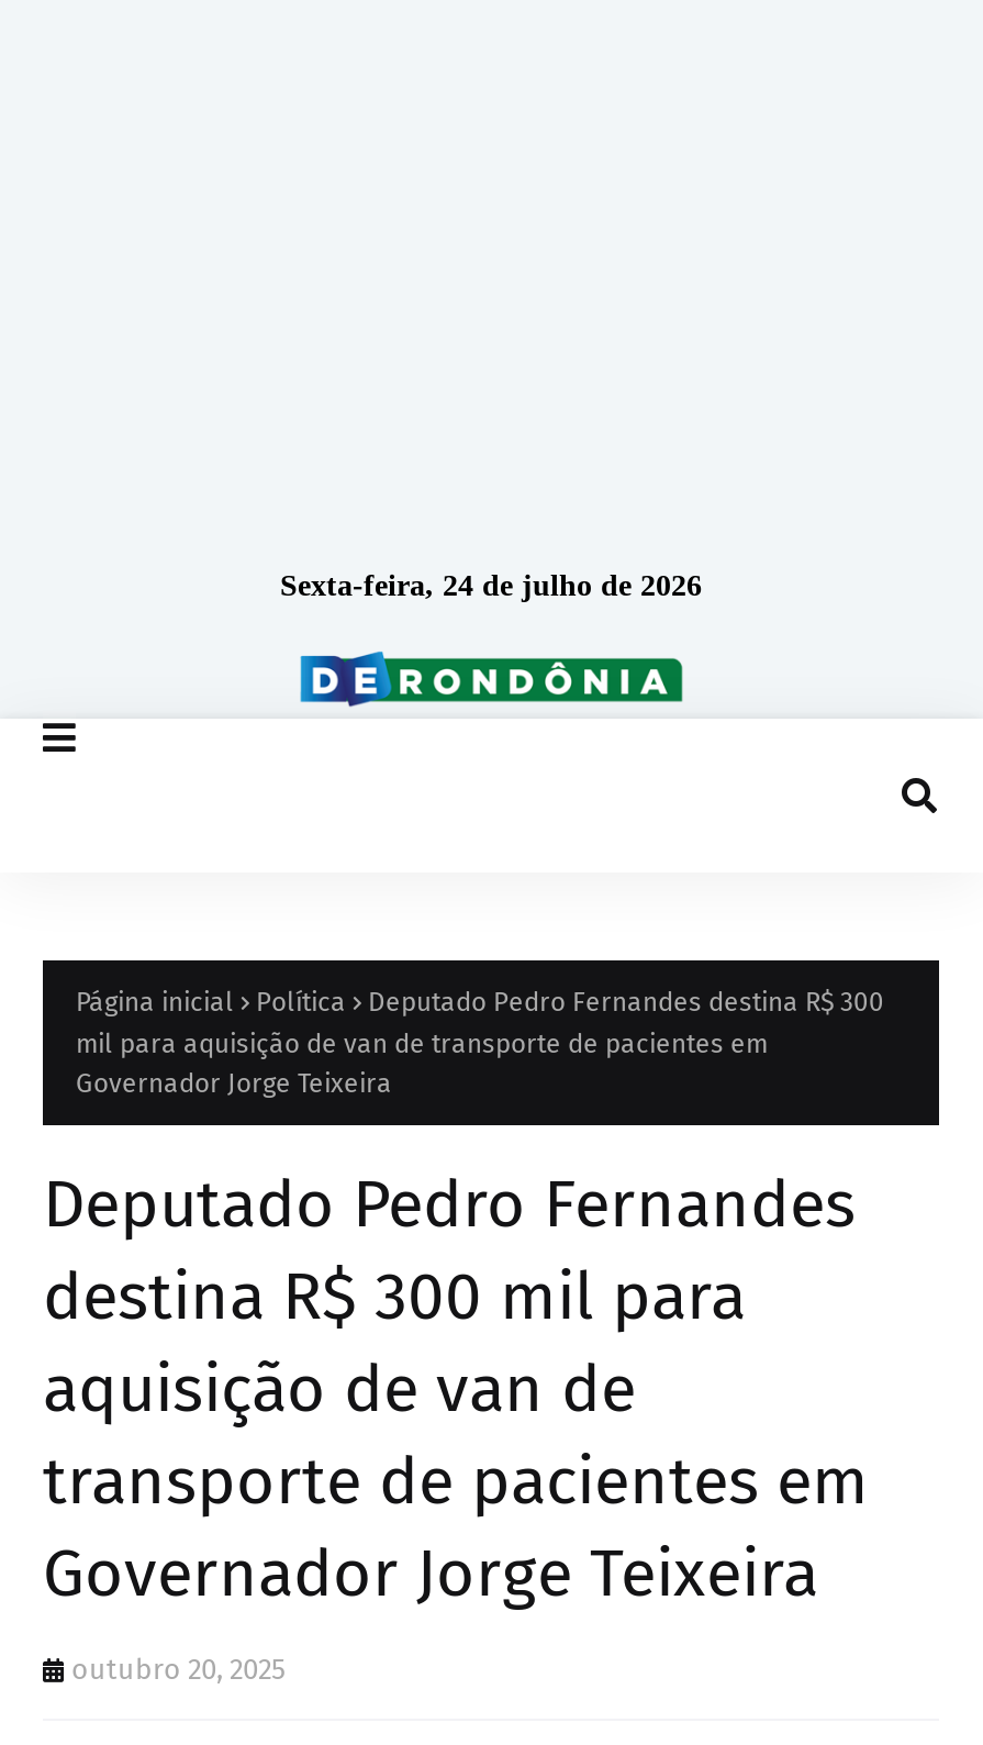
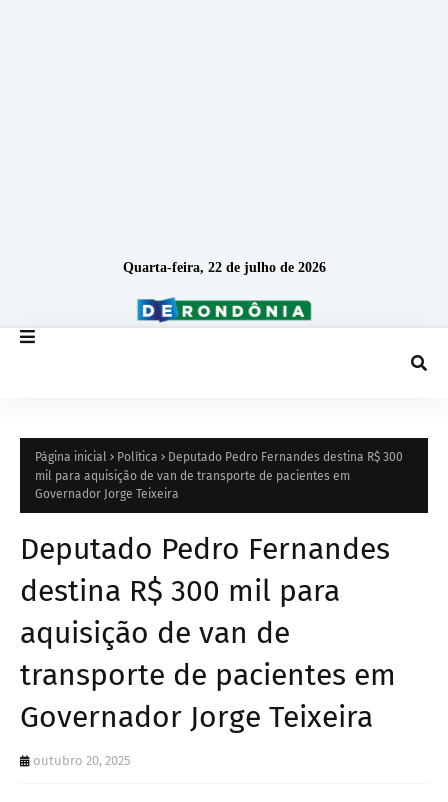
- Sexta-feira, 24 de julho de 2026
+ Quarta-feira, 22 de julho de 2026
